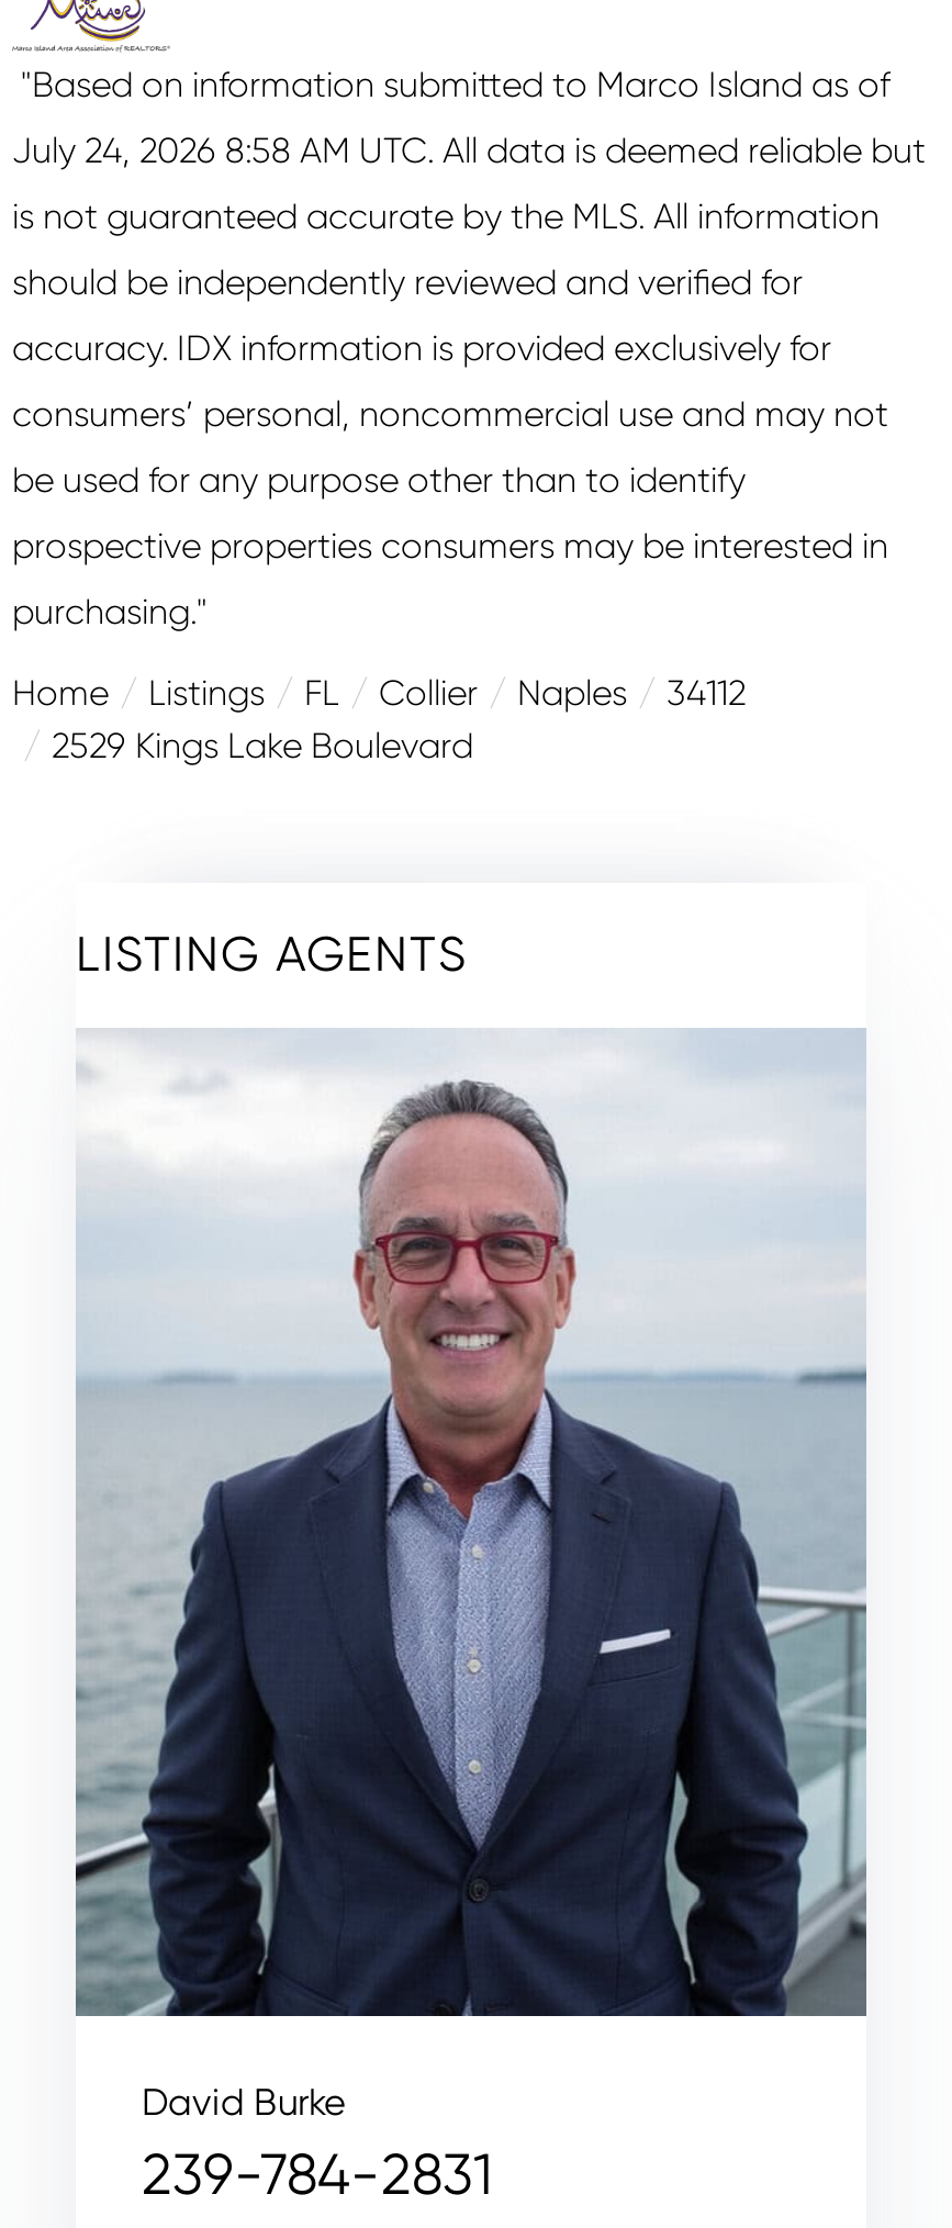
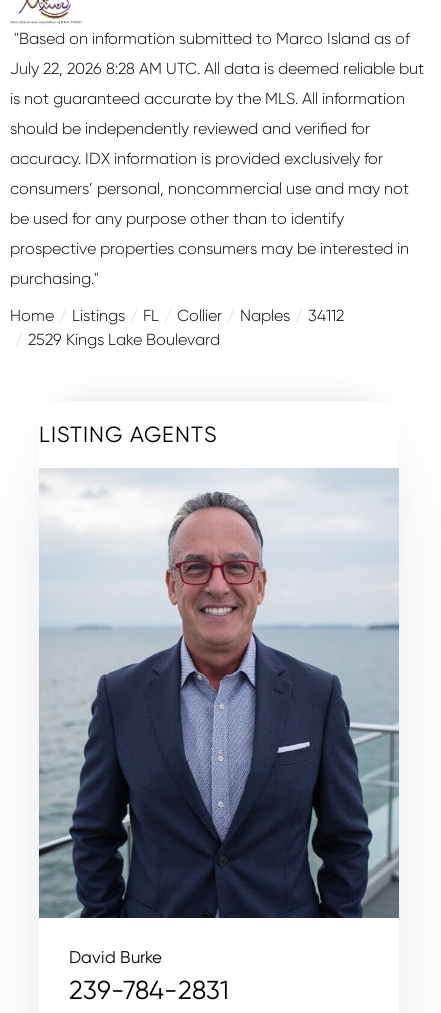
- July 24, 2026 8:58 AM UTC. All data is deemed reliable but
+ July 22, 2026 8:28 AM UTC. All data is deemed reliable but
